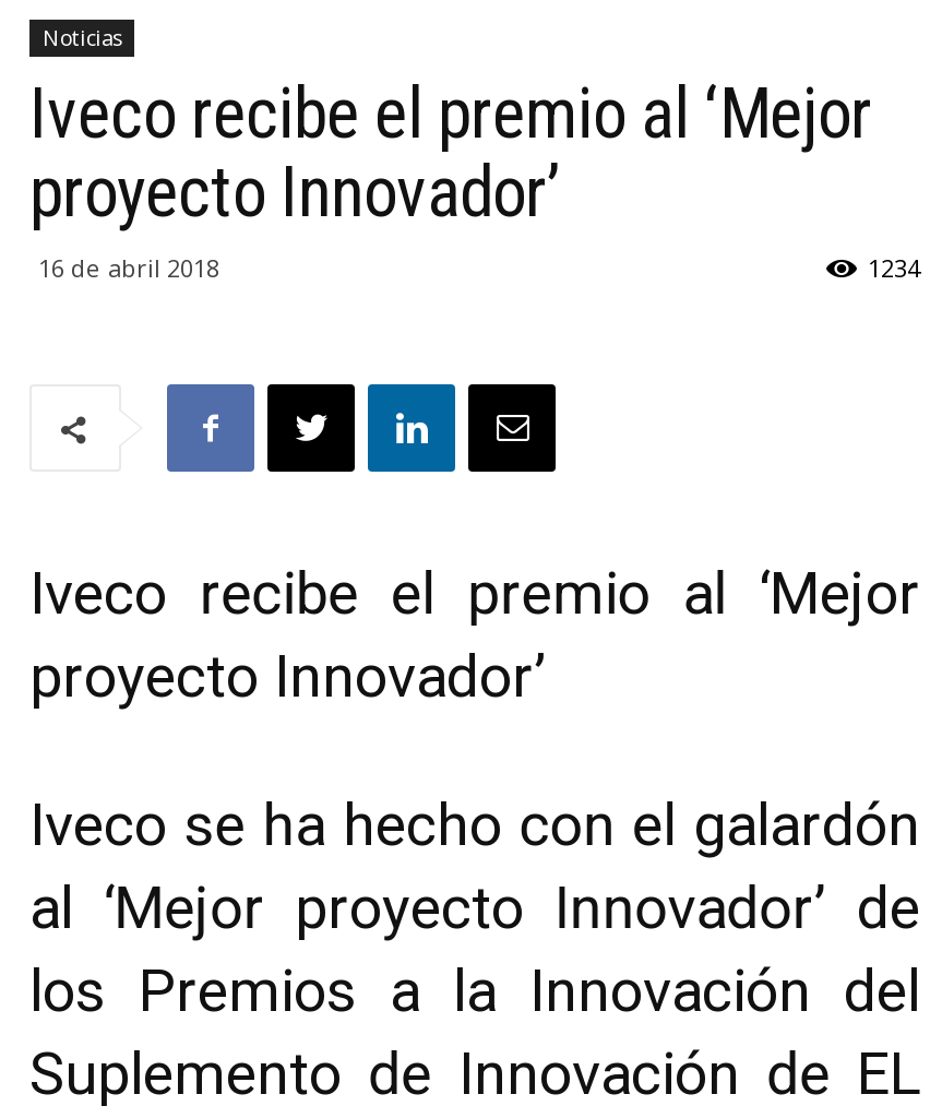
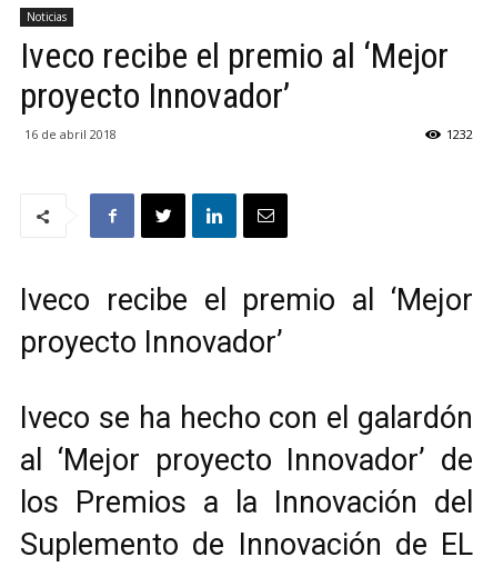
- 1234
+ 1232
